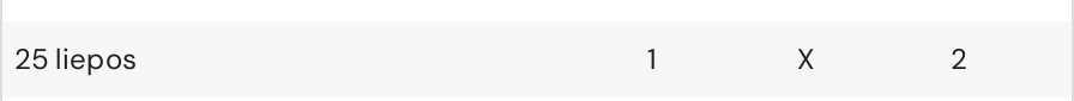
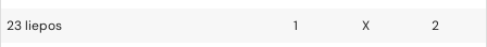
- 25 liepos
+ 23 liepos
